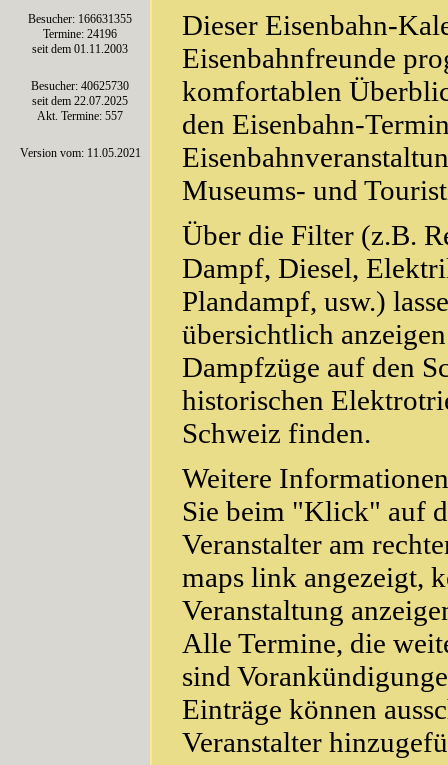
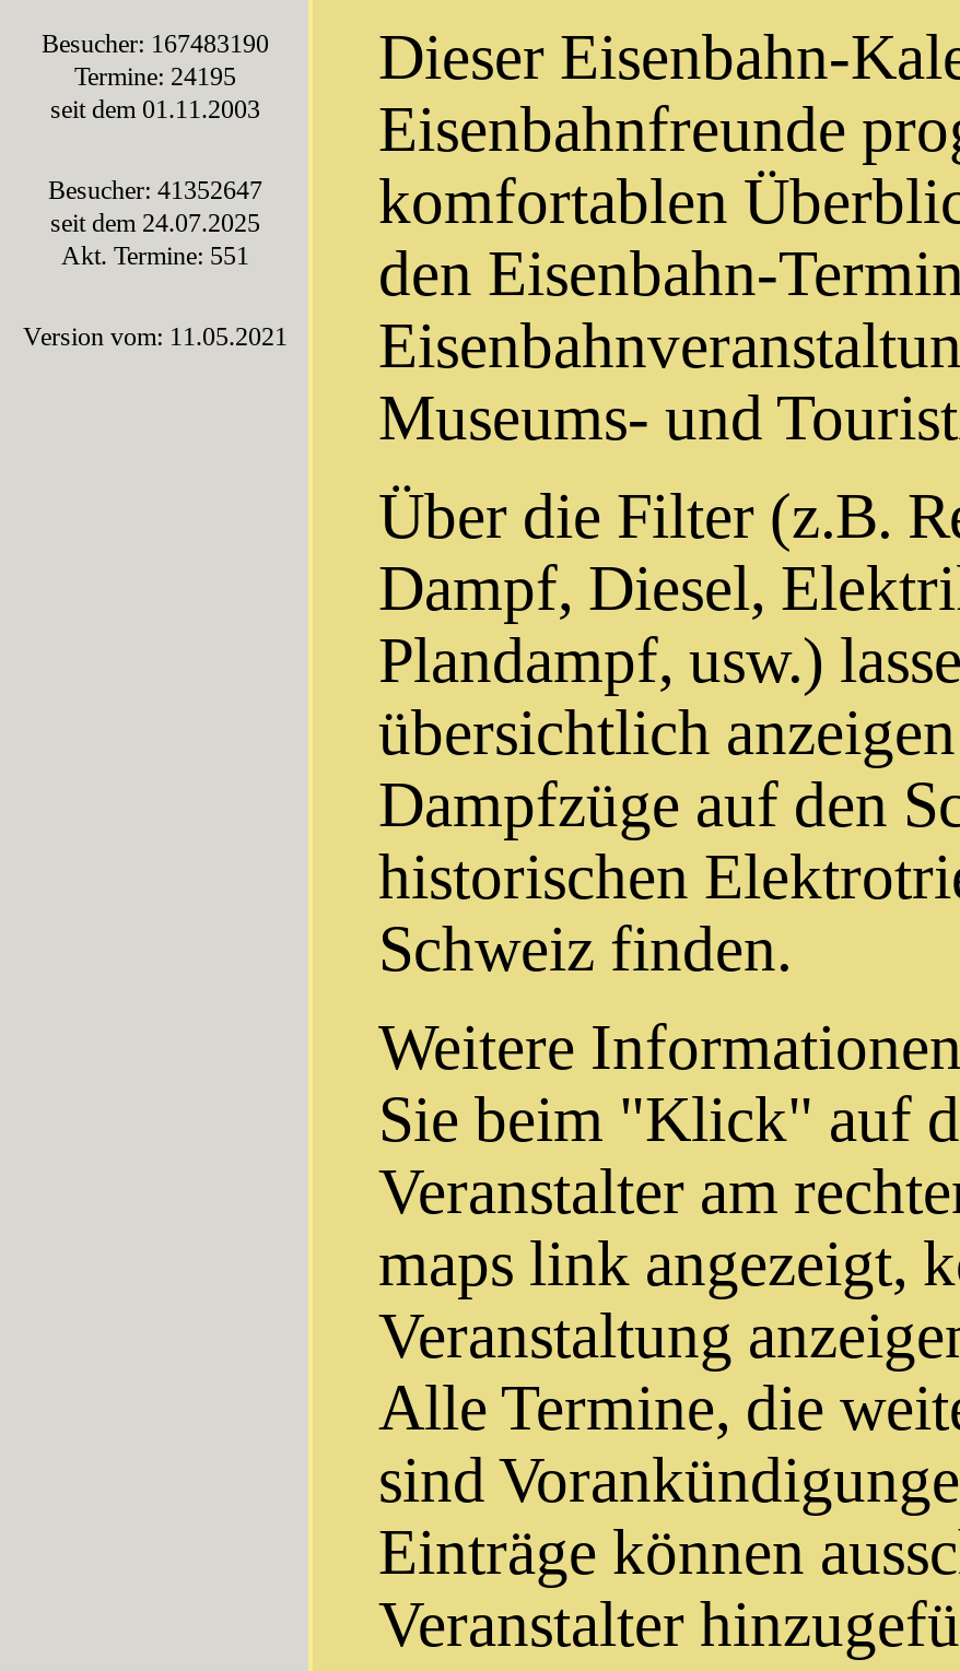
- Besucher: 166631355
+ Besucher: 167483190

- Termine: 24196
+ Termine: 24195

- Besucher: 40625730
+ Besucher: 41352647

- seit dem 22.07.2025
+ seit dem 24.07.2025

- Akt. Termine: 557
+ Akt. Termine: 551
